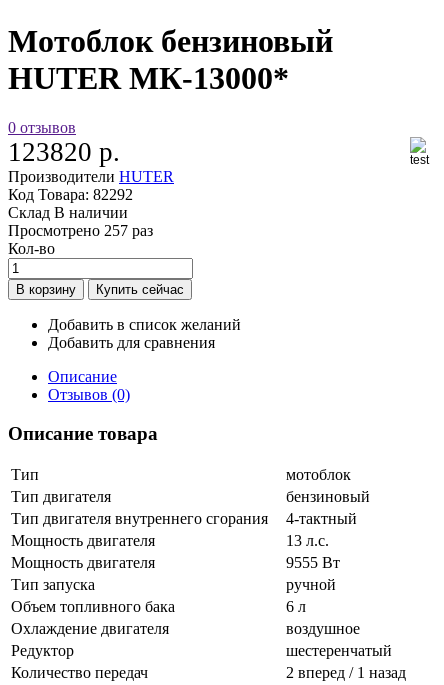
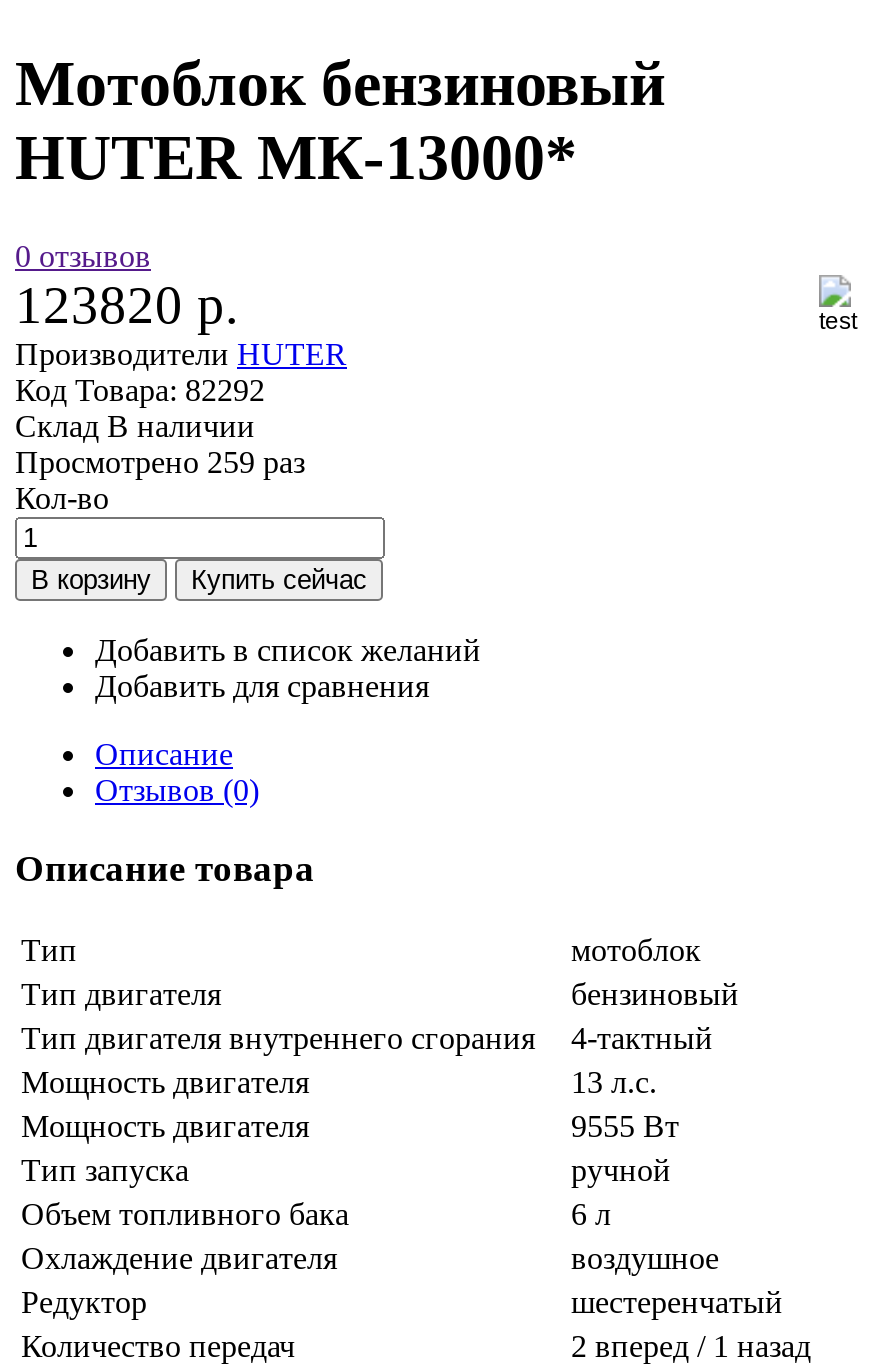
- Просмотрено 257 раз
+ Просмотрено 259 раз
